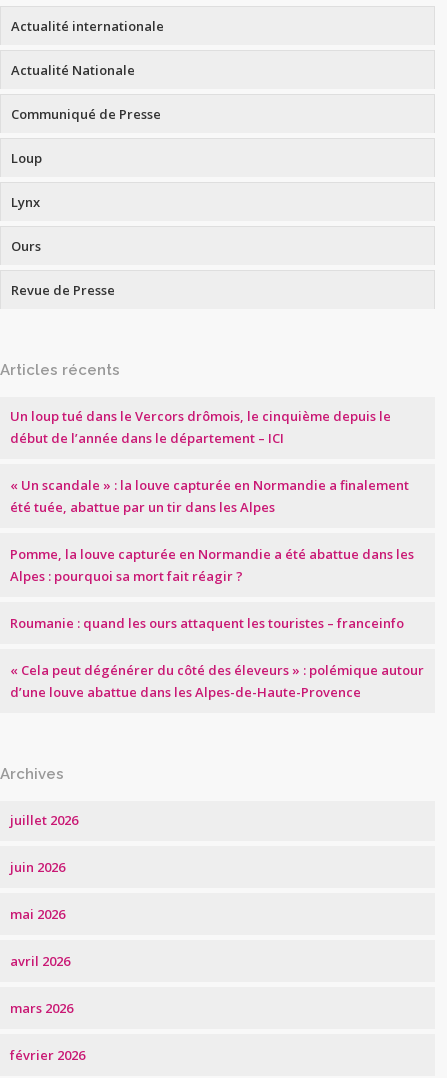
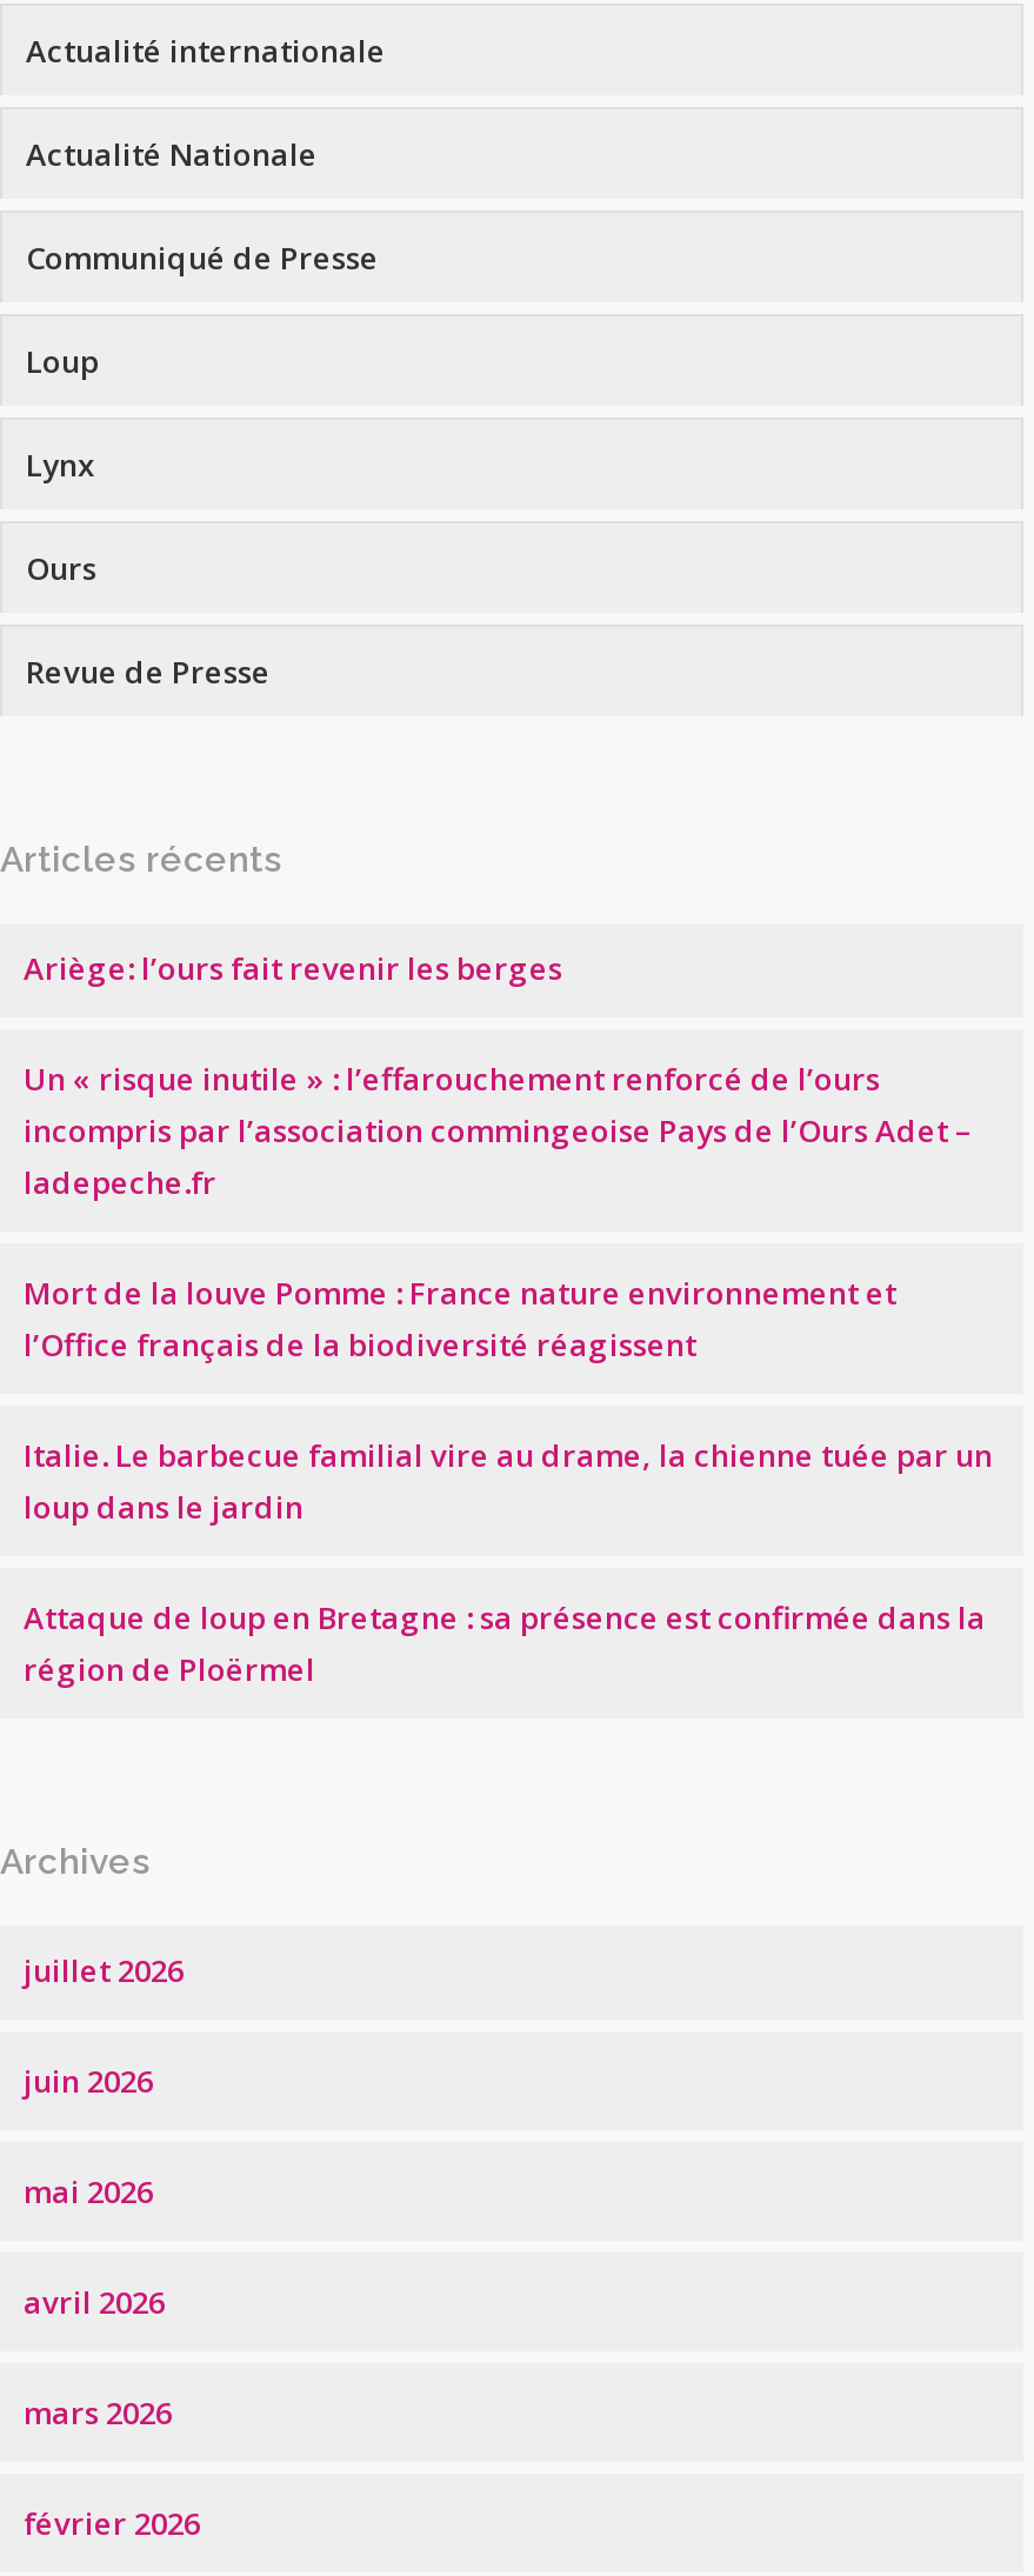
- Un loup tué dans le Vercors drômois, le cinquième depuis le
- début de l’année dans le département – ICI
+ Ariège: l’ours fait revenir les berges

- « Un scandale » : la louve capturée en Normandie a finalement
- été tuée, abattue par un tir dans les Alpes
+ Un « risque inutile » : l’effarouchement renforcé de l’ours
+ incompris par l’association commingeoise Pays de l’Ours Adet –
+ ladepeche.fr

- Pomme, la louve capturée en Normandie a été abattue dans les
- Alpes : pourquoi sa mort fait réagir ?
+ Mort de la louve Pomme : France nature environnement et
+ l’Office français de la biodiversité réagissent

- Roumanie : quand les ours attaquent les touristes – franceinfo
+ Italie. Le barbecue familial vire au drame, la chienne tuée par un
+ loup dans le jardin

- « Cela peut dégénérer du côté des éleveurs » : polémique autour
- d’une louve abattue dans les Alpes-de-Haute-Provence
+ Attaque de loup en Bretagne : sa présence est confirmée dans la
+ région de Ploërmel
